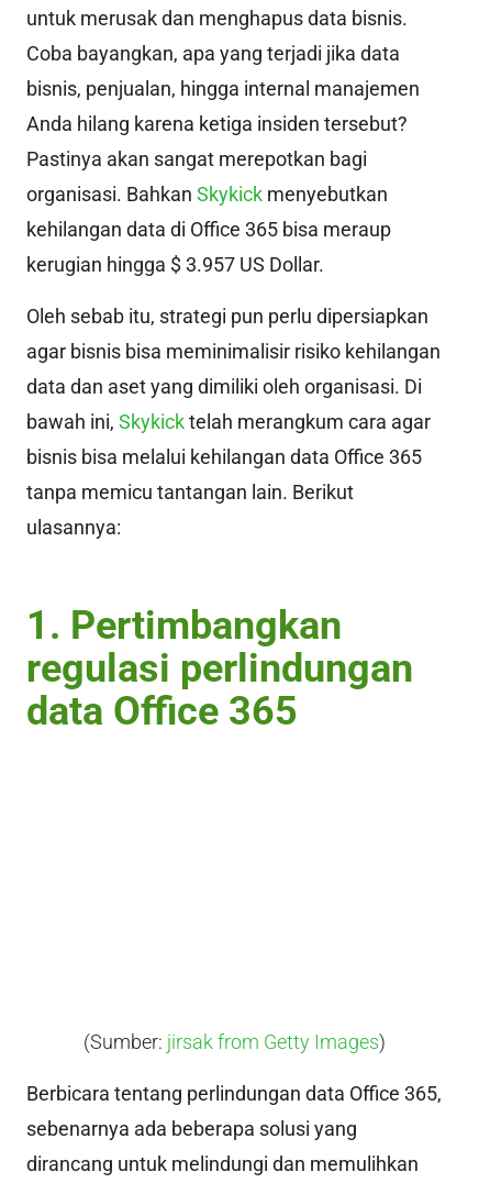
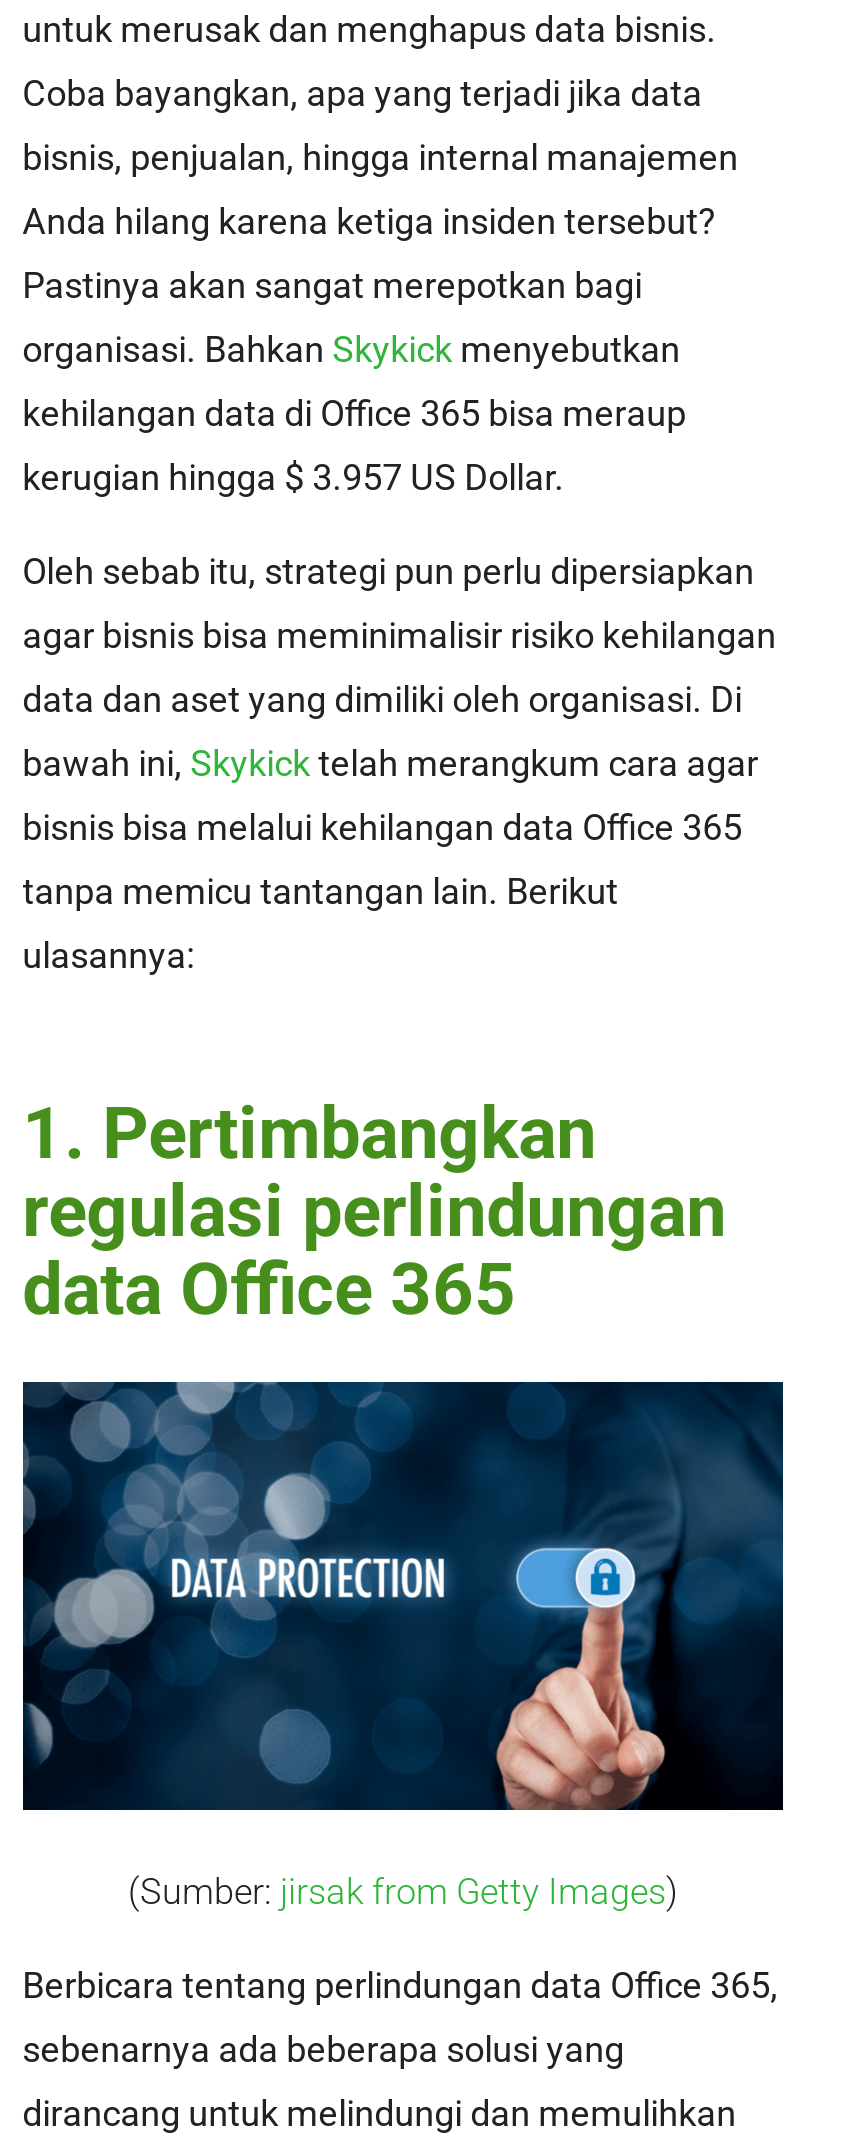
+ [image]
